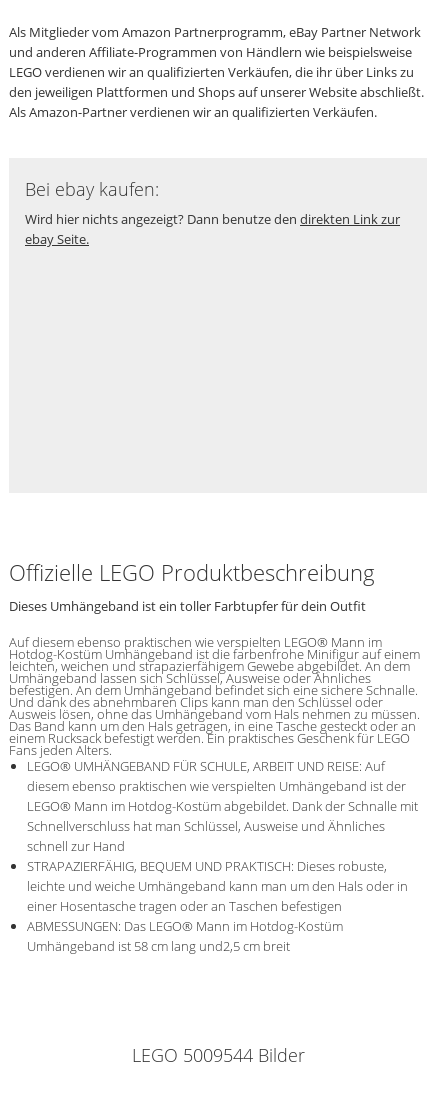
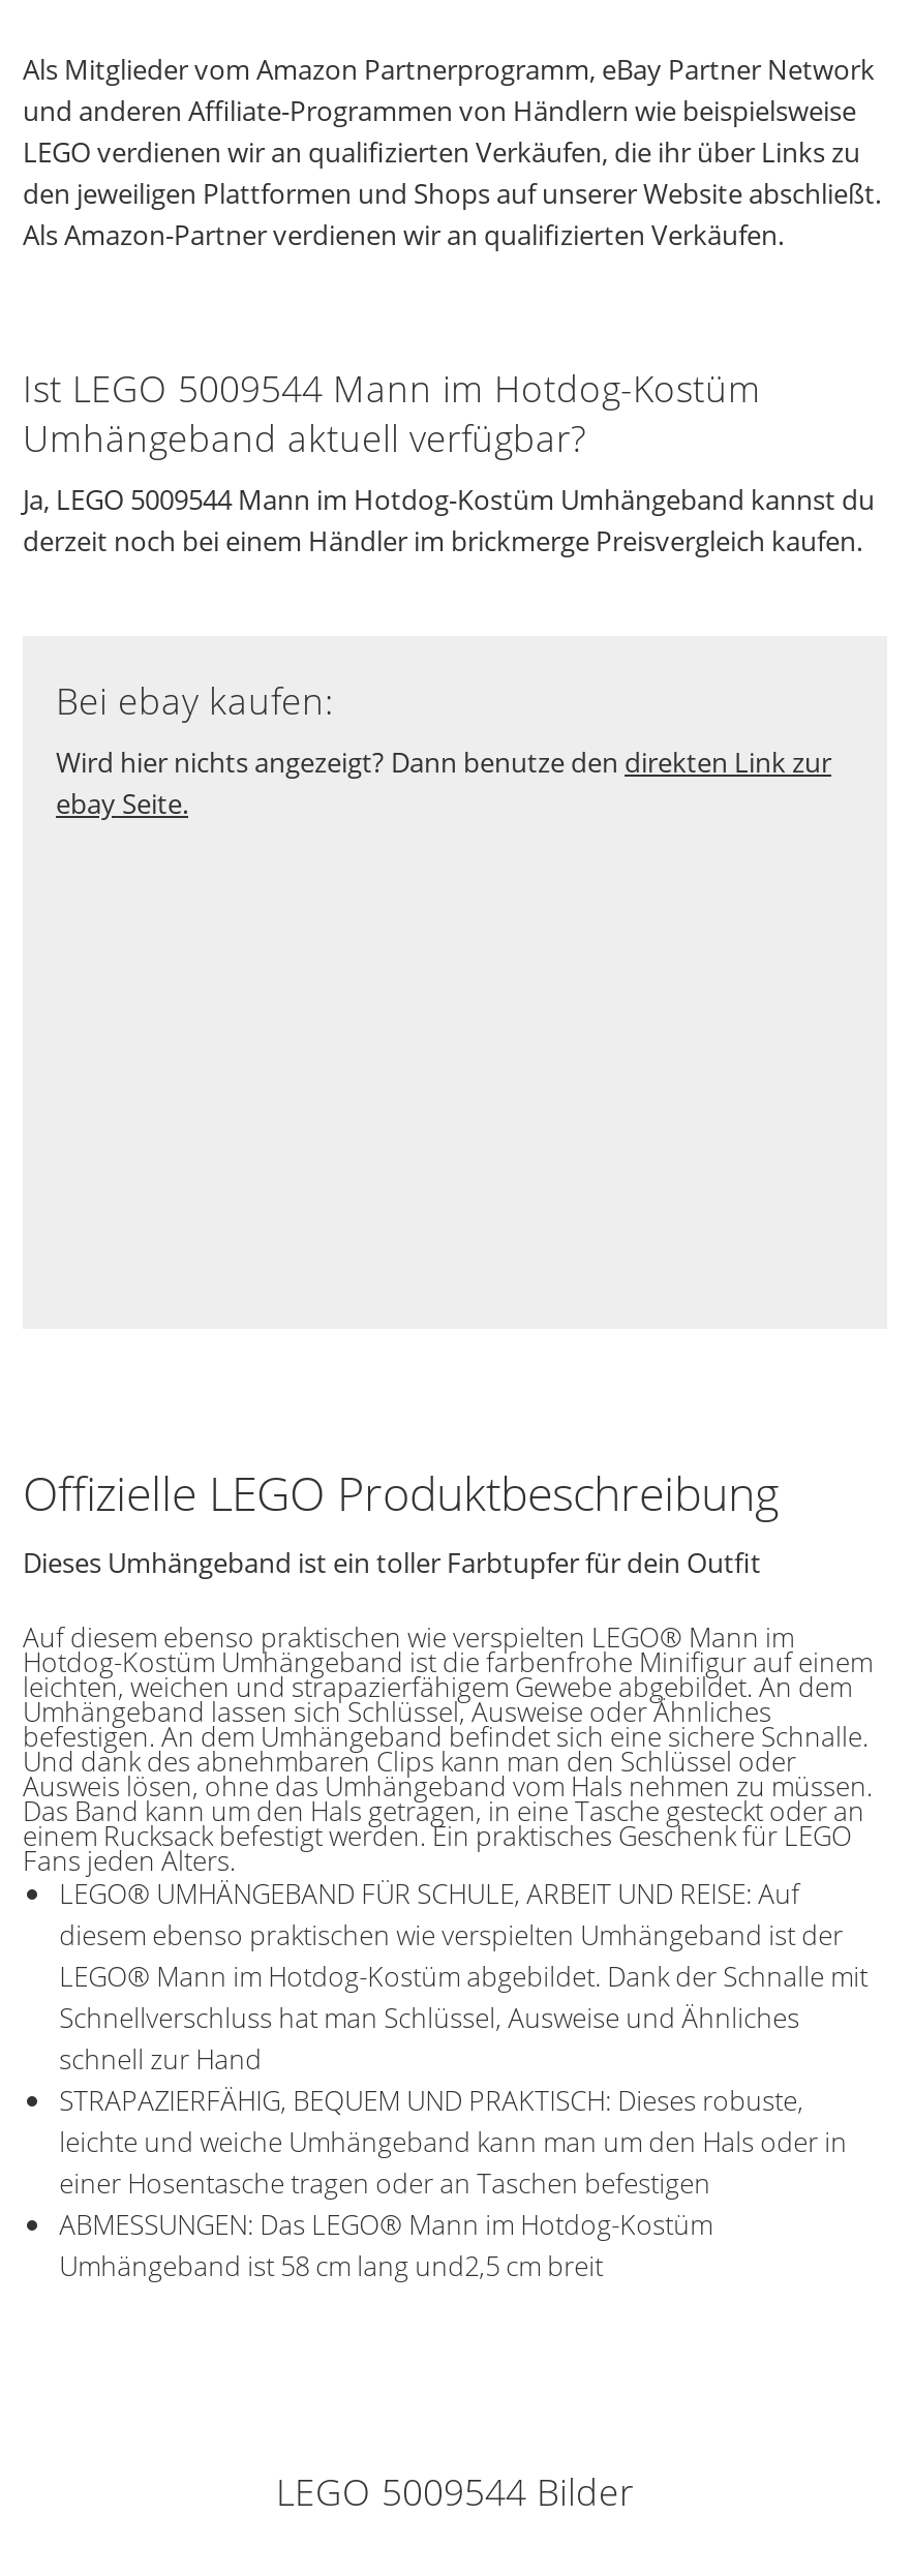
+ Ist LEGO 5009544 Mann im Hotdog-Kostüm
+ Umhängeband aktuell verfügbar?
+ Ja, LEGO 5009544 Mann im Hotdog-Kostüm Umhängeband kannst du
+ derzeit noch bei einem Händler im brickmerge Preisvergleich kaufen.
